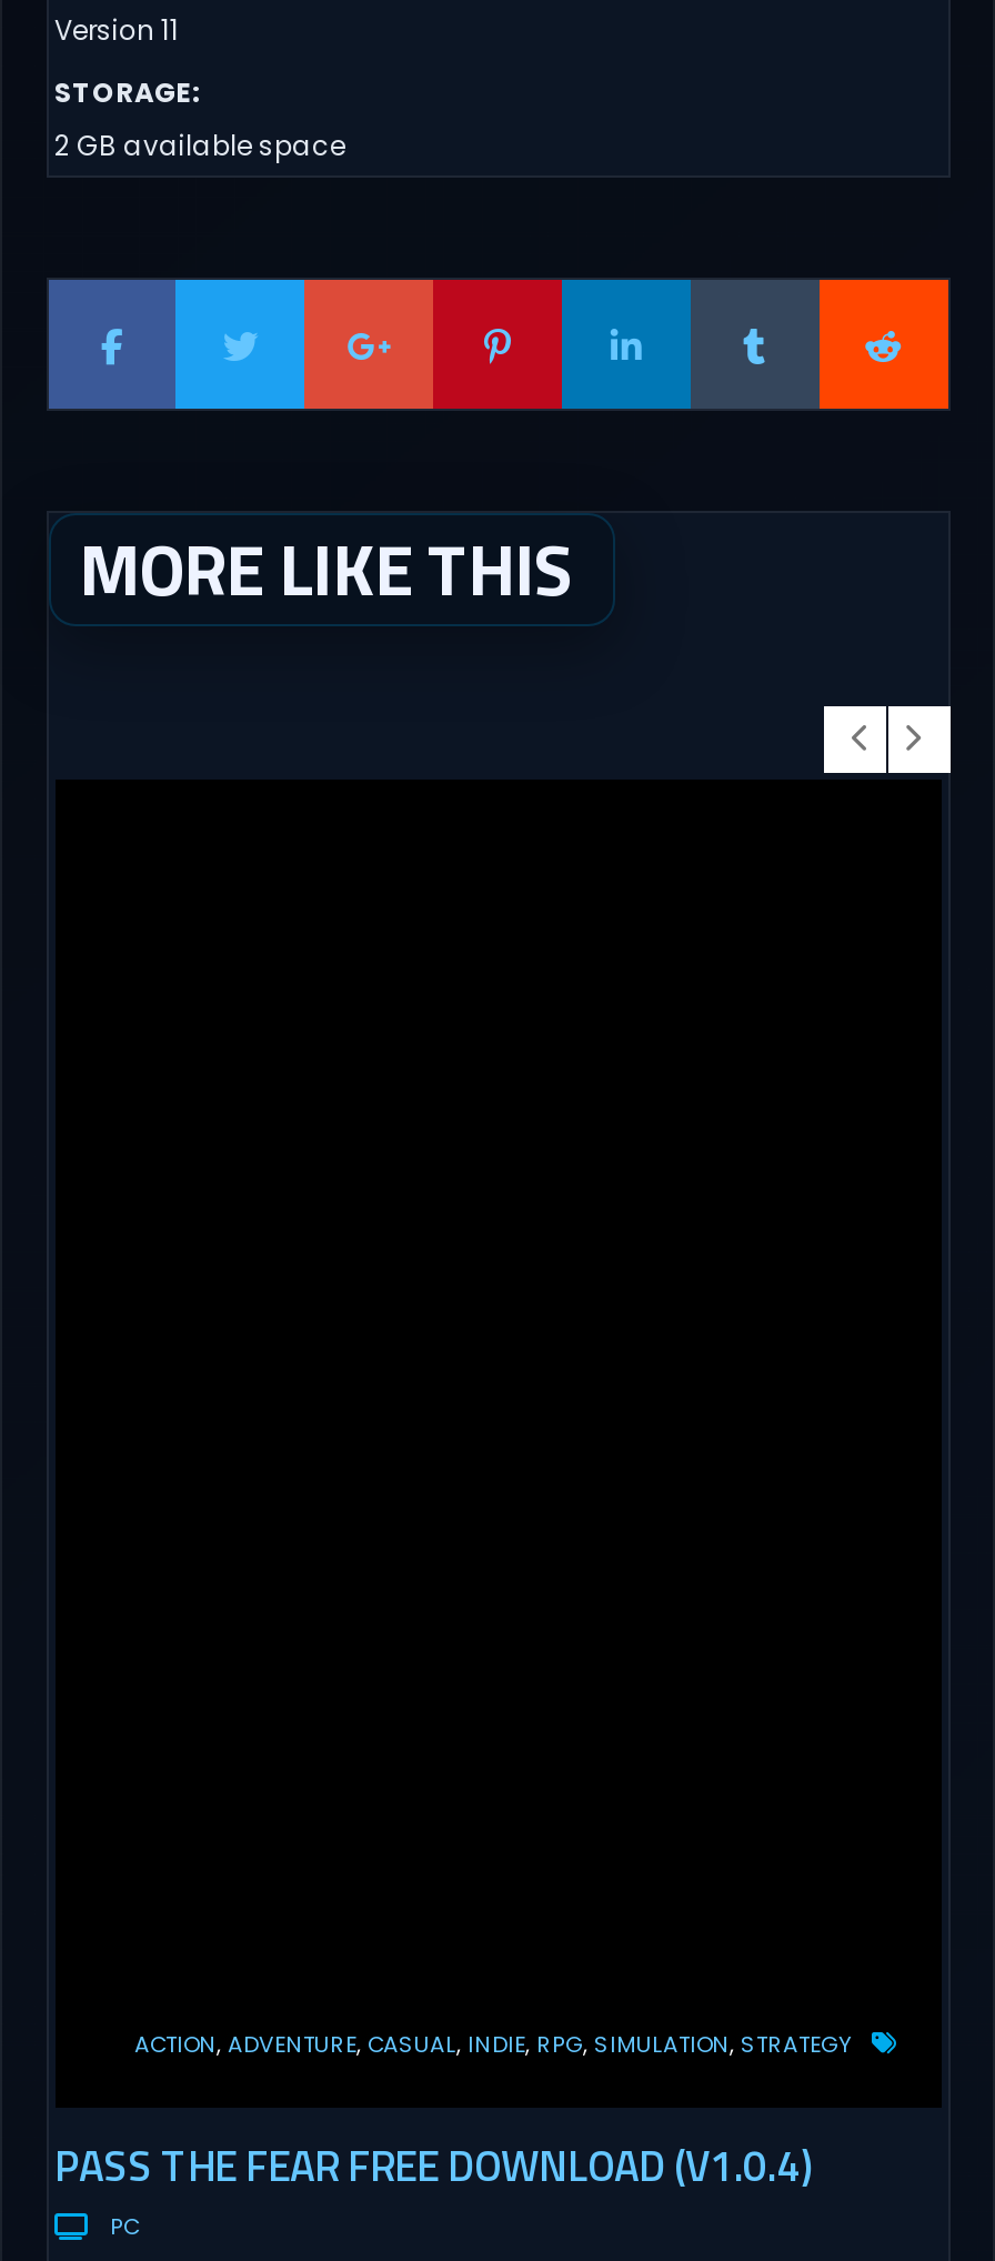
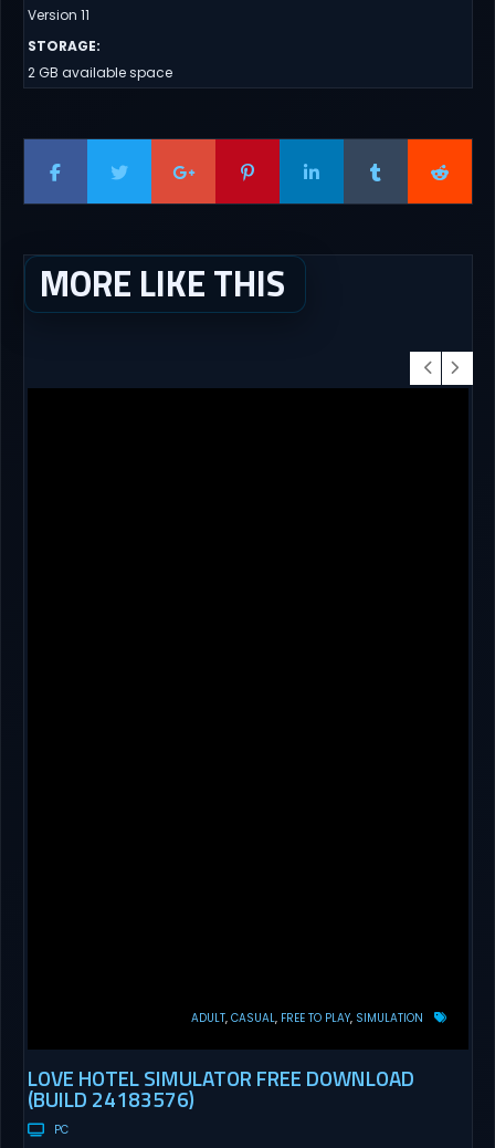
- ACTION ADVENTURE CASUAL INDIE RPG SIMULATION STRATEGY
+ ADULT CASUAL FREE TO PLAY SIMULATION

- PASS THE FEAR FREE DOWNLOAD (V1.0.4)
+ LOVE HOTEL SIMULATOR FREE DOWNLOAD
+ (BUILD 24183576)
